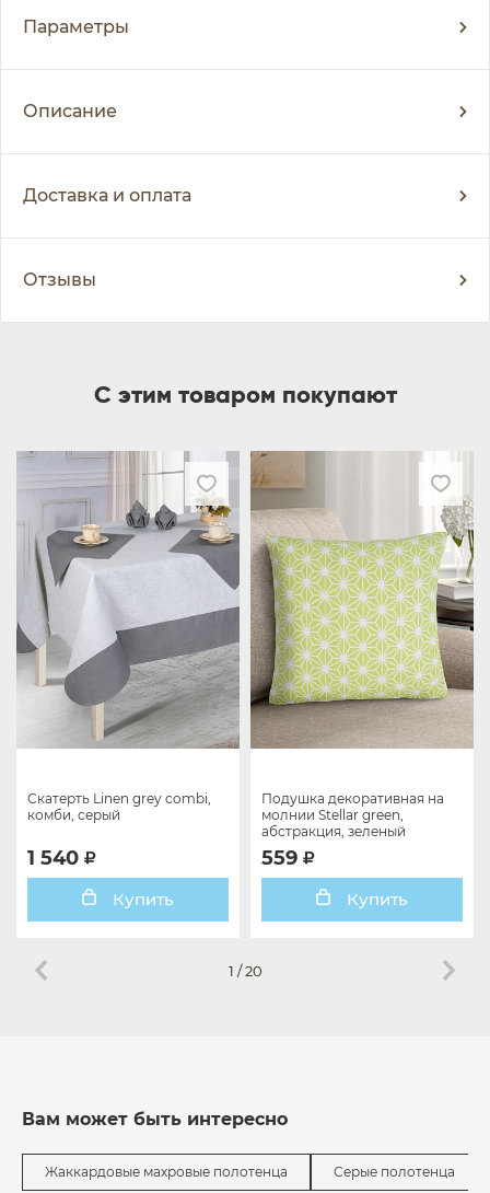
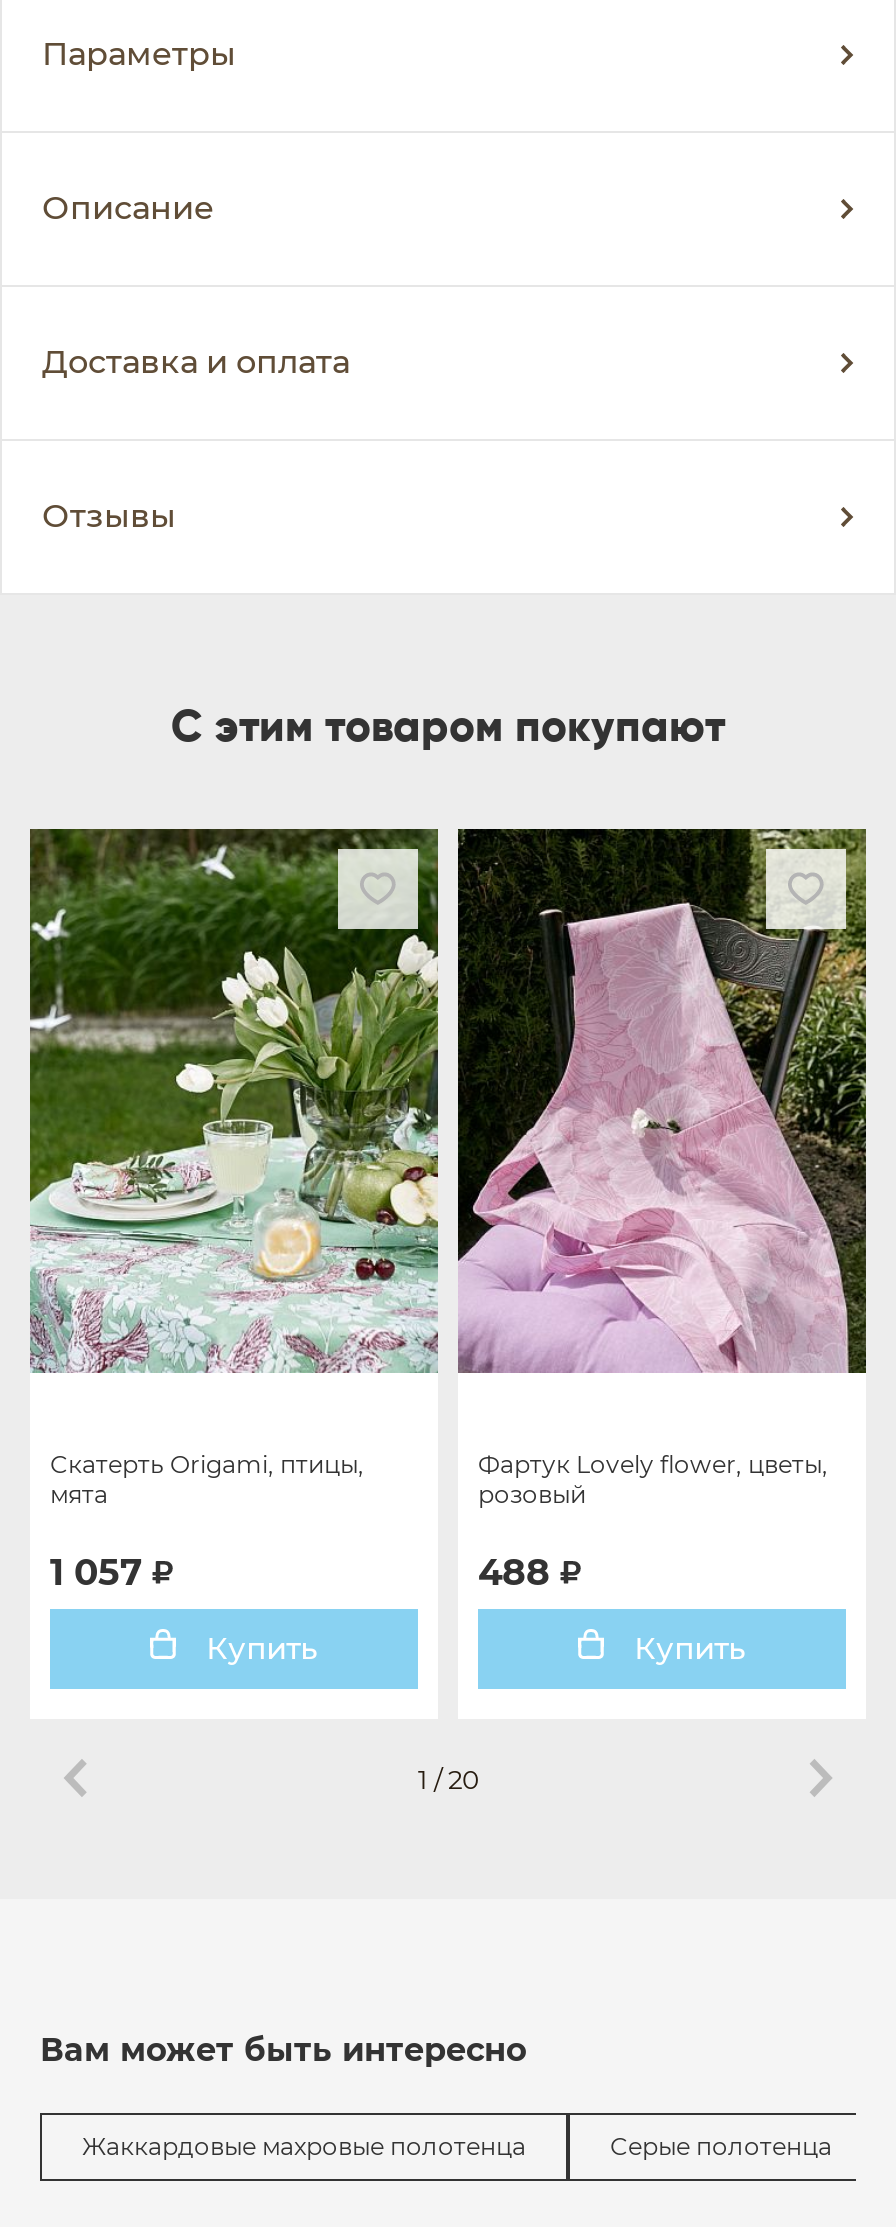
- [image]
- Скатерть Linen grey combi,
- комби, серый
+ [image]
+ Скатерть Origami, птицы,
+ мята

- [image]
- Подушка декоративная на
- молнии Stellar green,
- абстракция, зеленый
- 559
+ [image]
+ Фартук Lovely flower, цветы,
+ розовый
+ 488

- 1 540
+ 1 057
